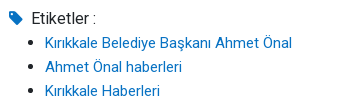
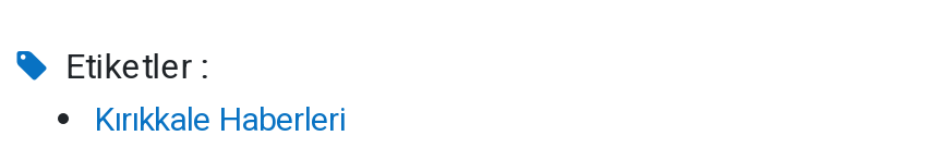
- Kırıkkale Belediye Başkanı Ahmet Önal
- Ahmet Önal haberleri
